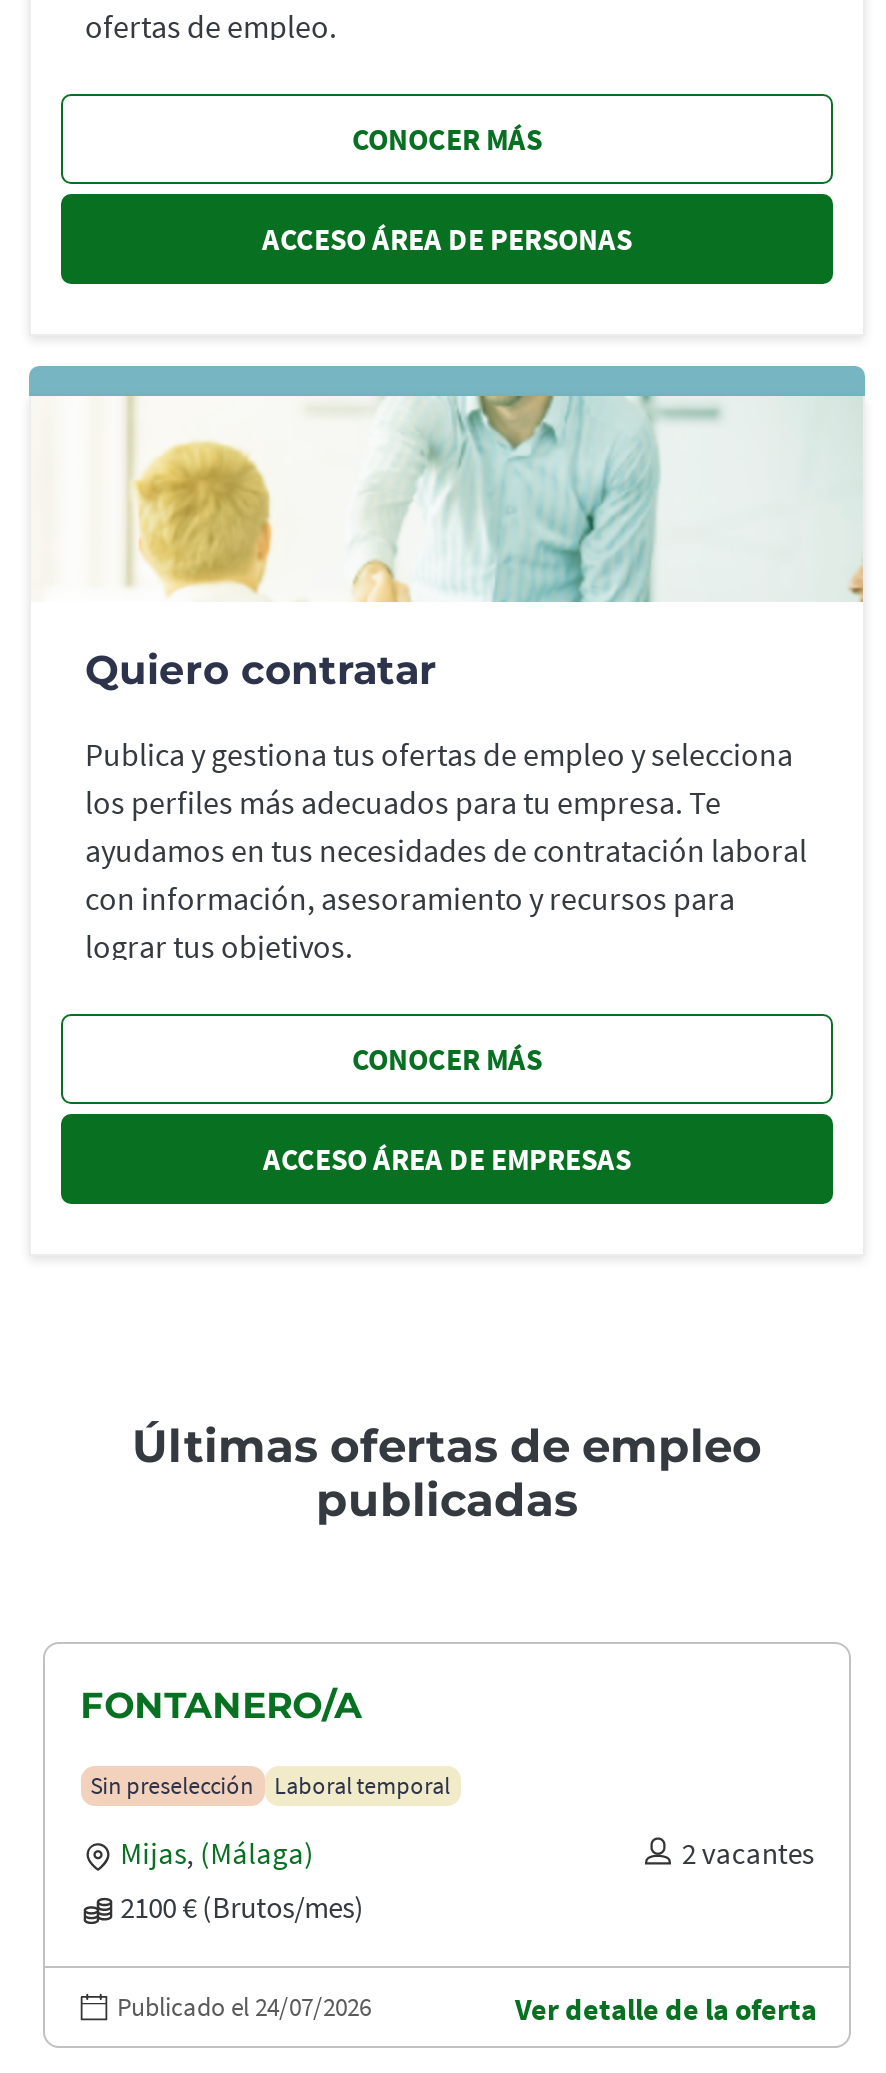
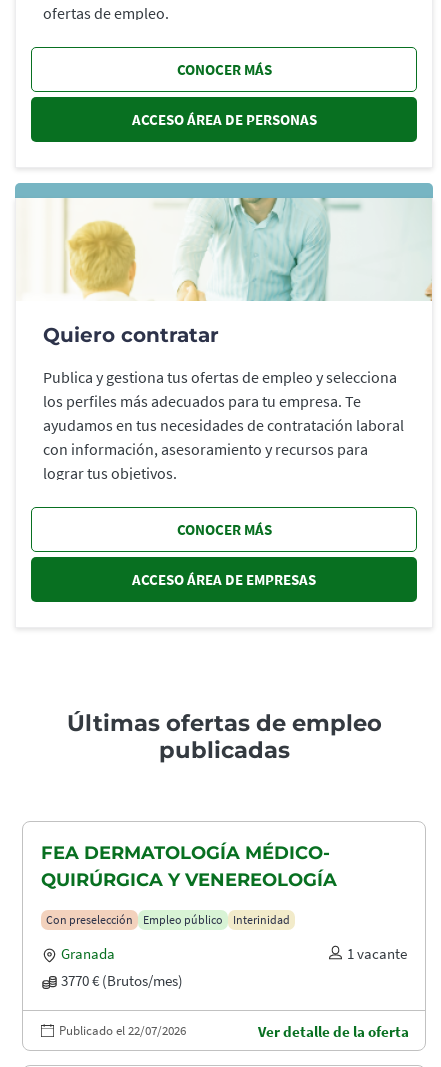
- FONTANERO/A
+ FEA DERMATOLOGÍA MÉDICO-
+ QUIRÚRGICA Y VENEREOLOGÍA

- Sin preselección
- Laboral temporal
+ Con preselección
+ Empleo público
+ Interinidad

- Mijas, (Málaga)
- 2 vacantes
- 2100 € (Brutos/mes)
+ Granada
+ 1 vacante
+ 3770 € (Brutos/mes)

- Publicado el 24/07/2026
+ Publicado el 22/07/2026
